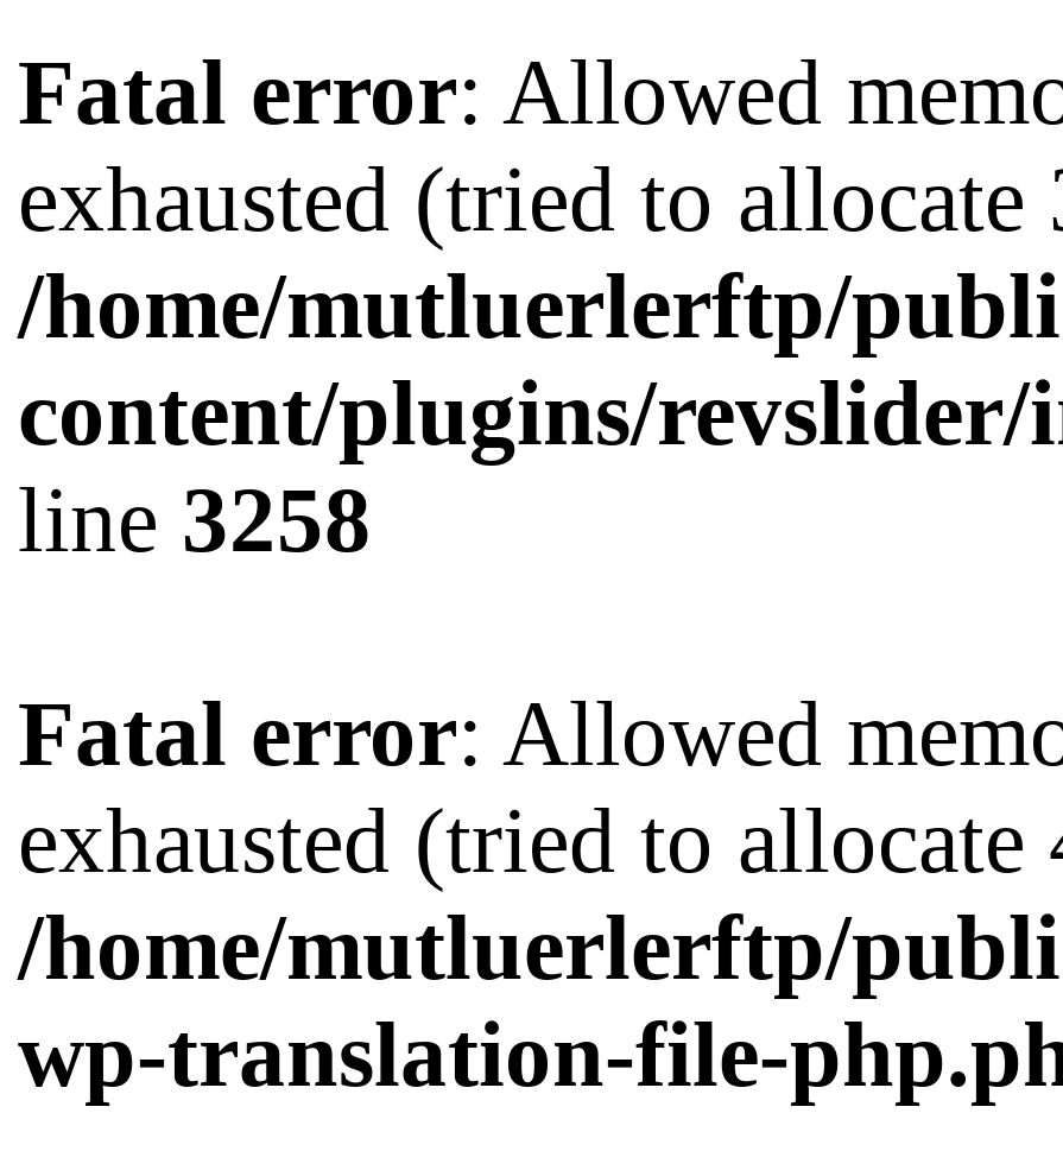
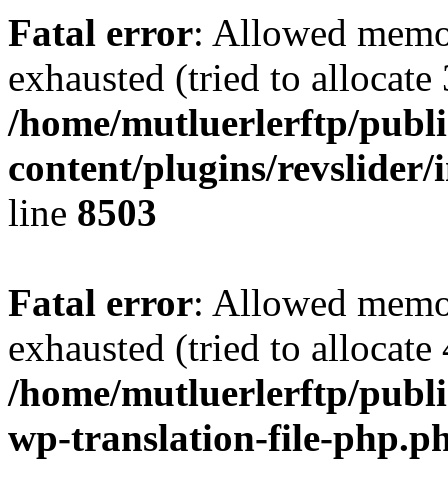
- line 3258
+ line 8503
